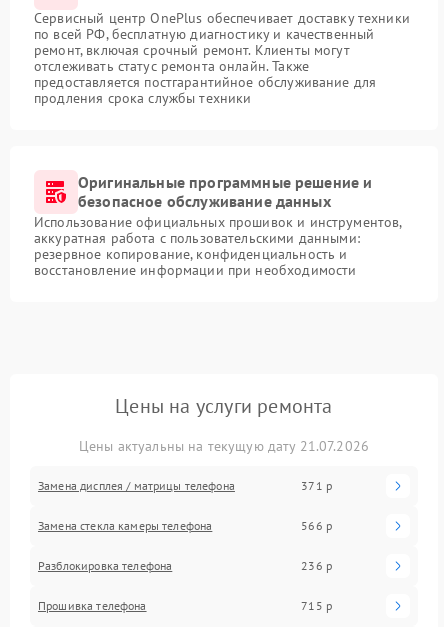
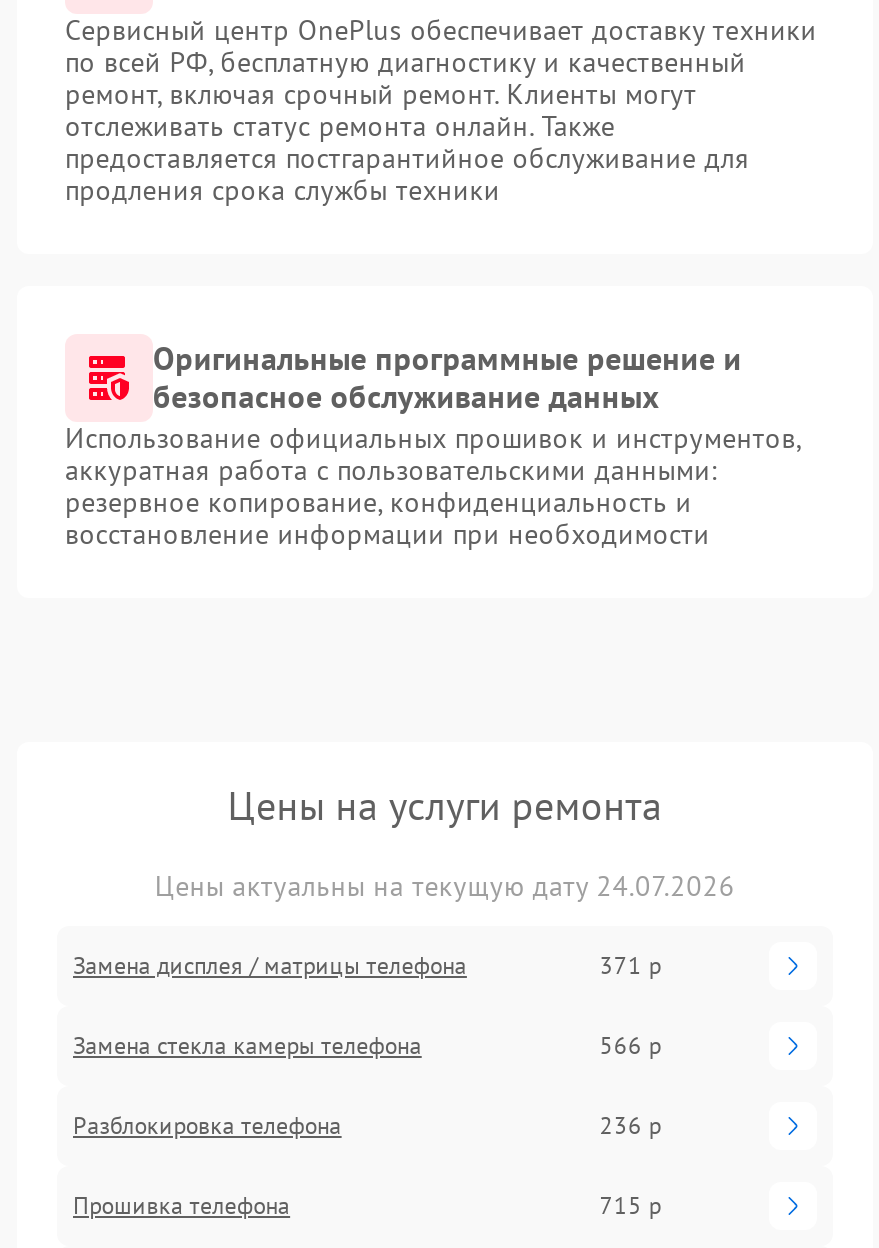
- Цены актуальны на текущую дату 21.07.2026
+ Цены актуальны на текущую дату 24.07.2026
